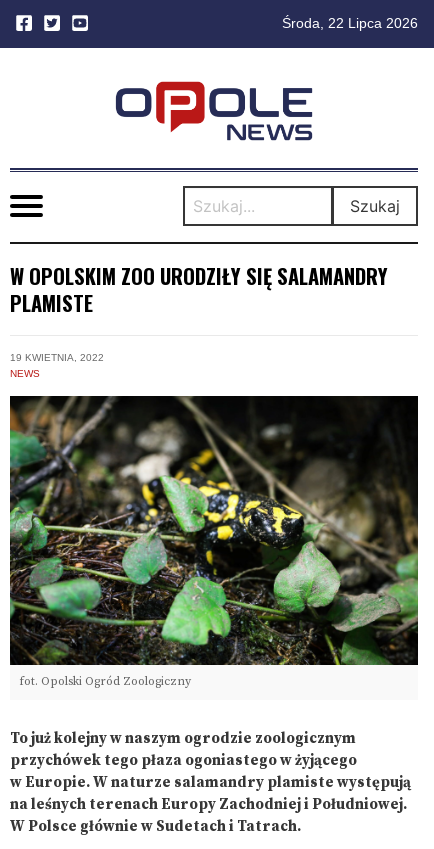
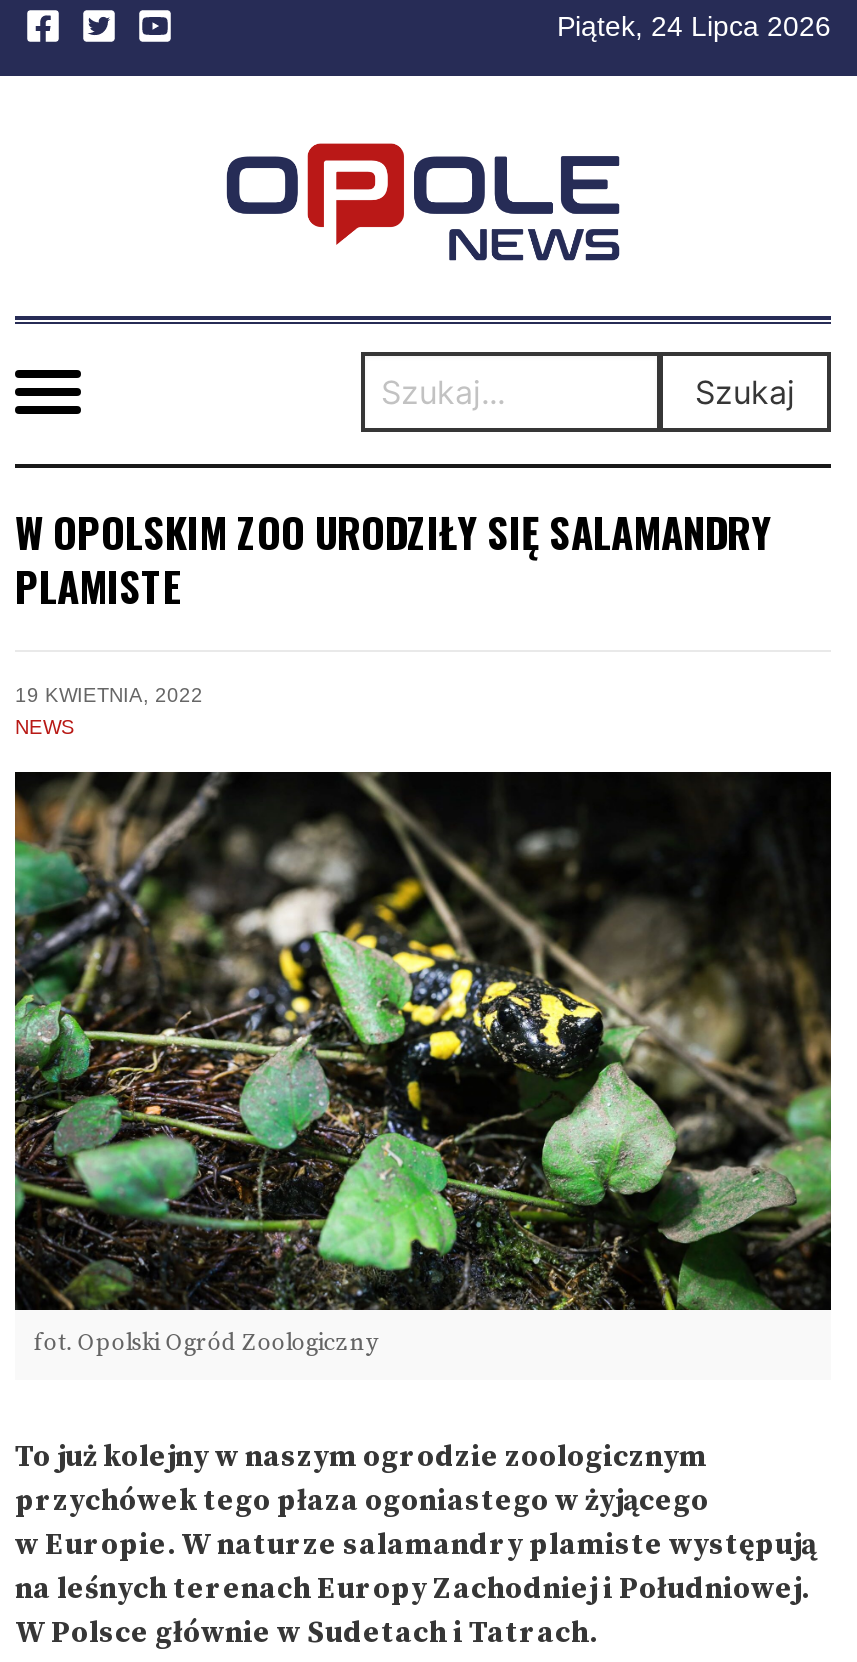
- Środa, 22 Lipca 2026
+ Piątek, 24 Lipca 2026
